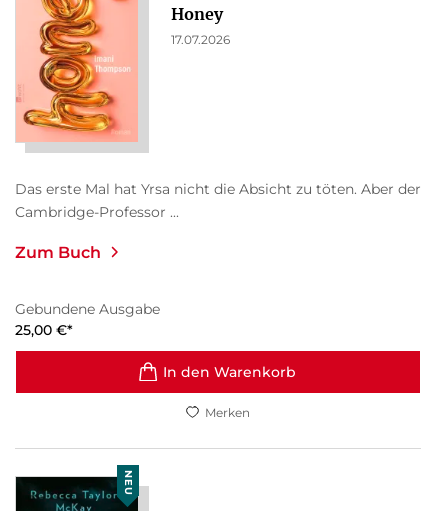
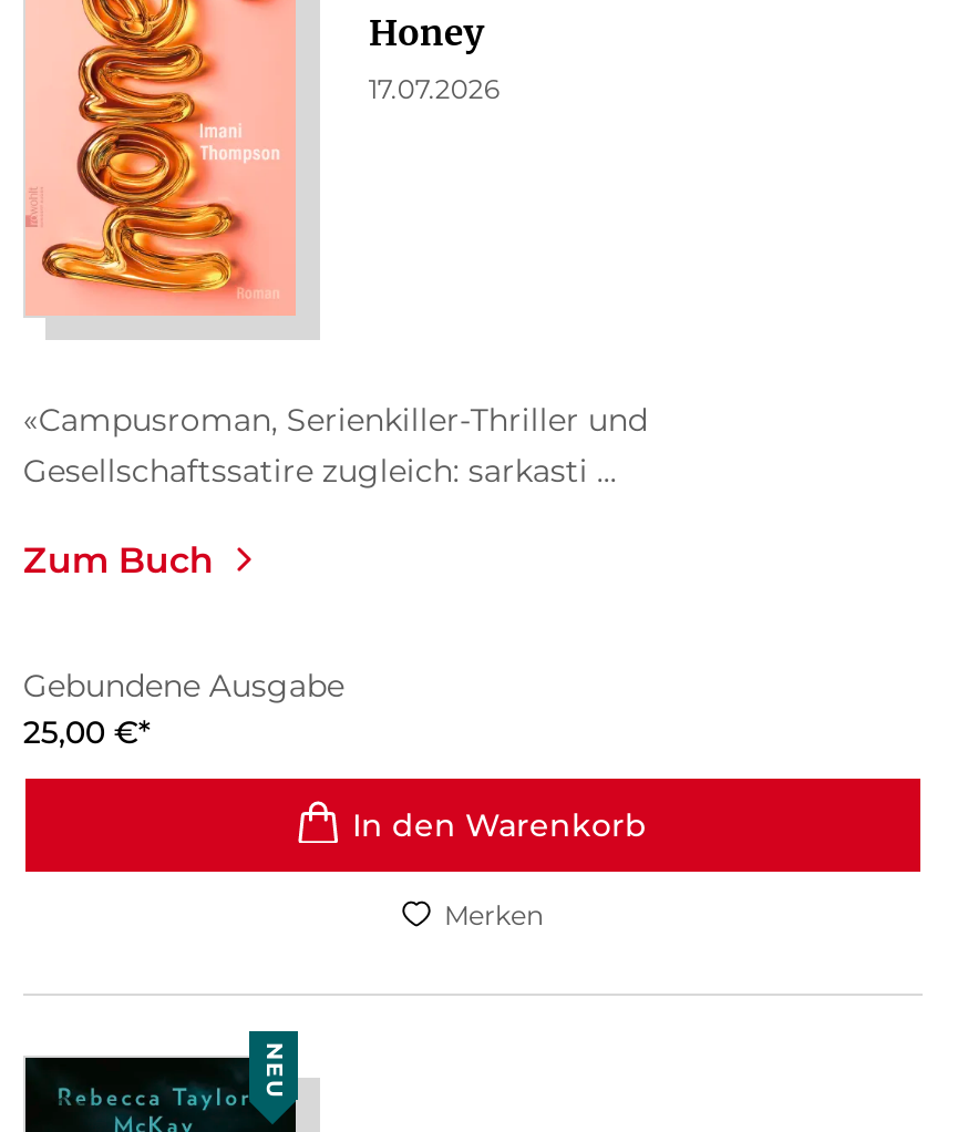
- Das erste Mal hat Yrsa nicht die Absicht zu töten. Aber der
- Cambridge-Professor ...
+ «Campusroman, Serienkiller-Thriller und
+ Gesellschaftssatire zugleich: sarkasti ...
